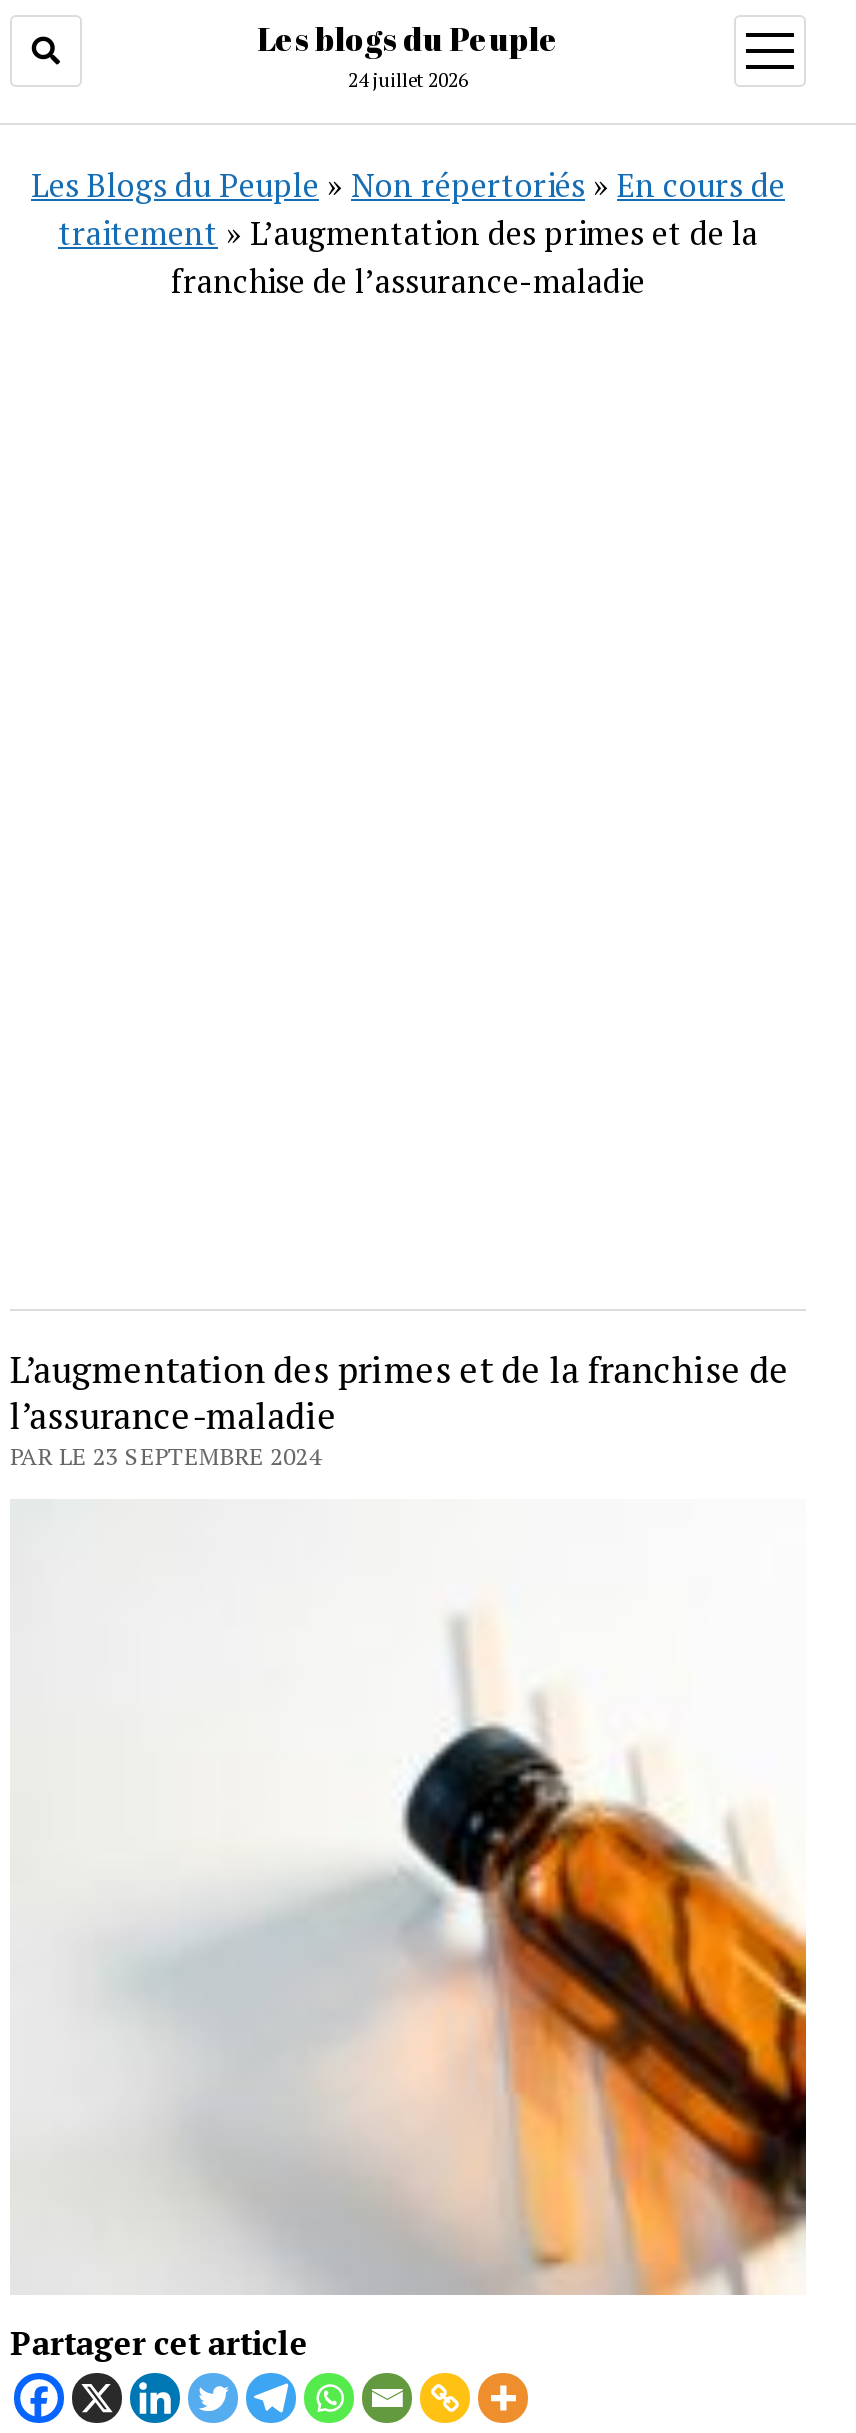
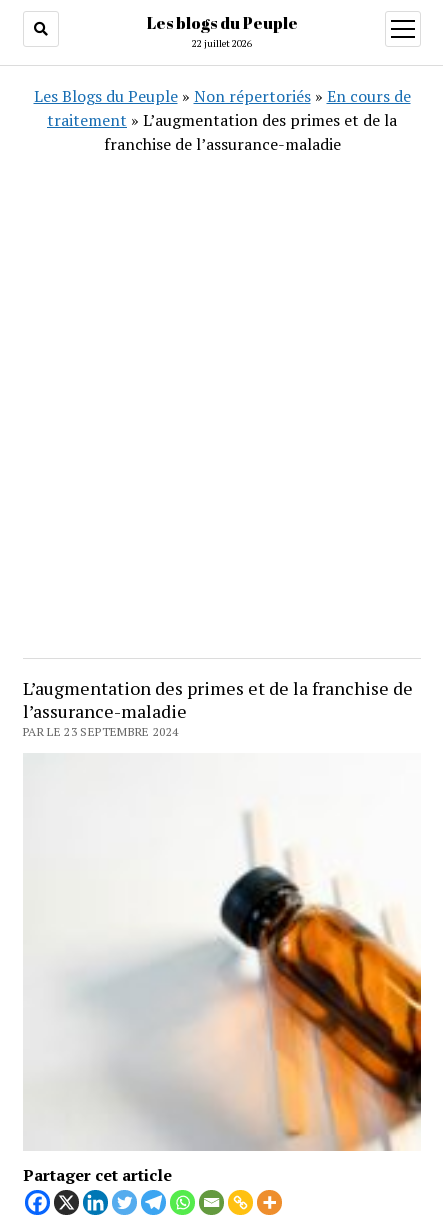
- 24 juillet 2026
+ 22 juillet 2026
